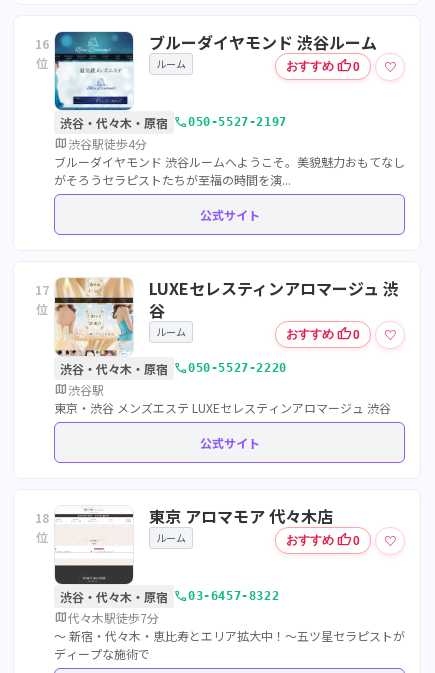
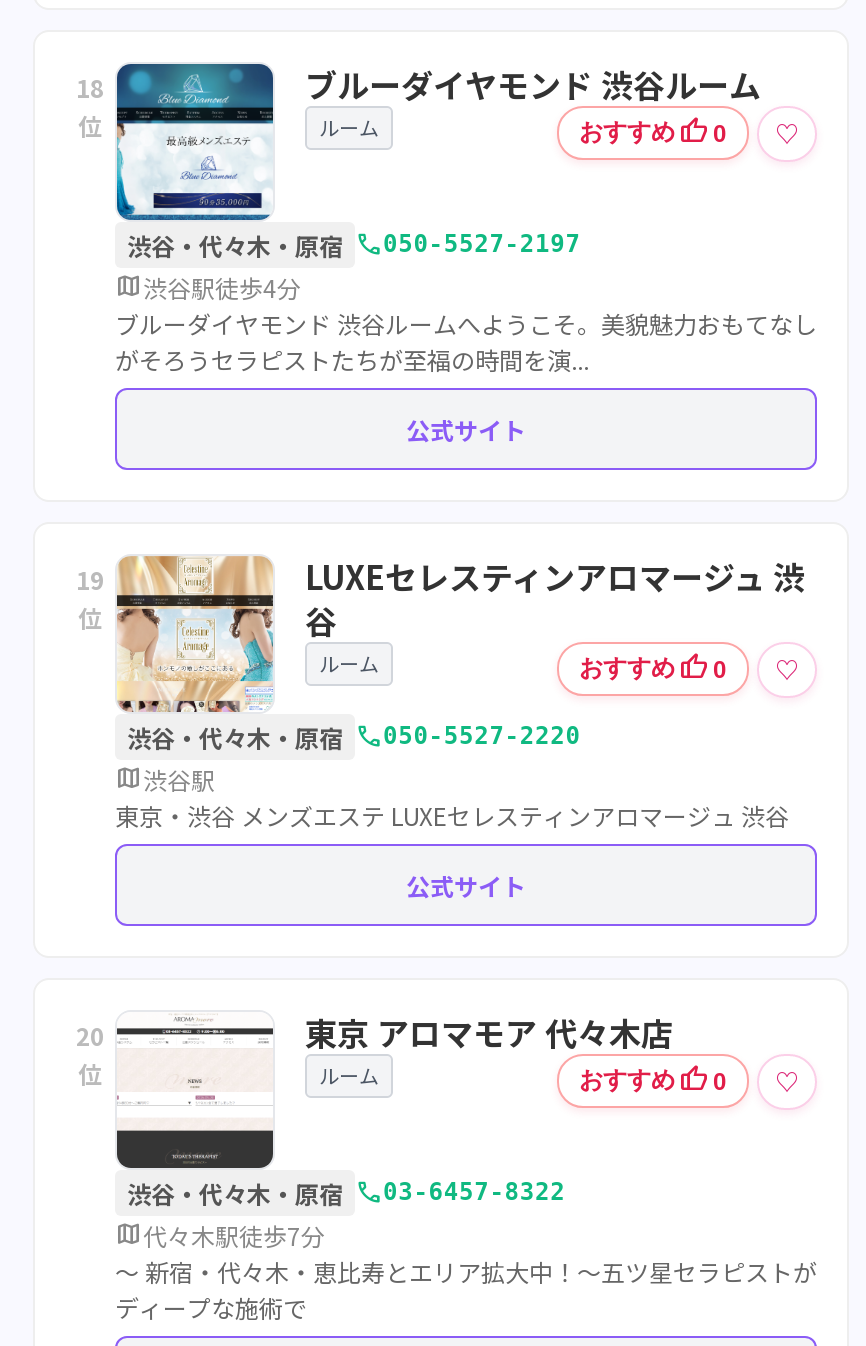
- 16
+ 18

- 17
+ 19

- 18
+ 20
